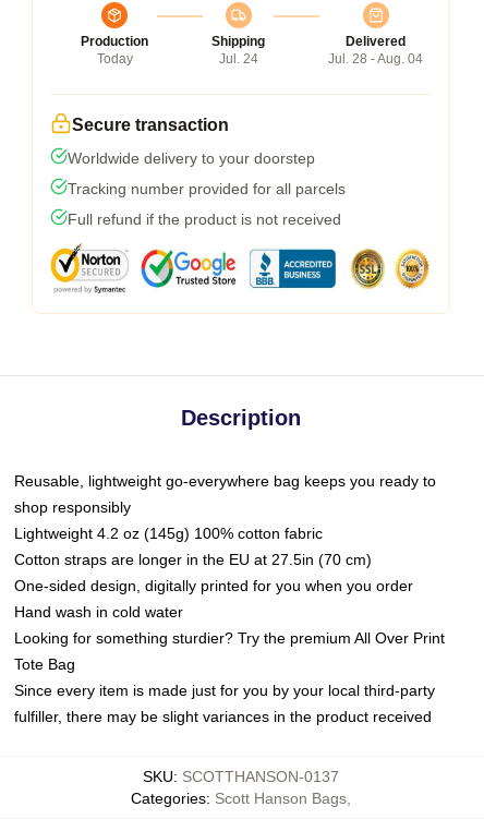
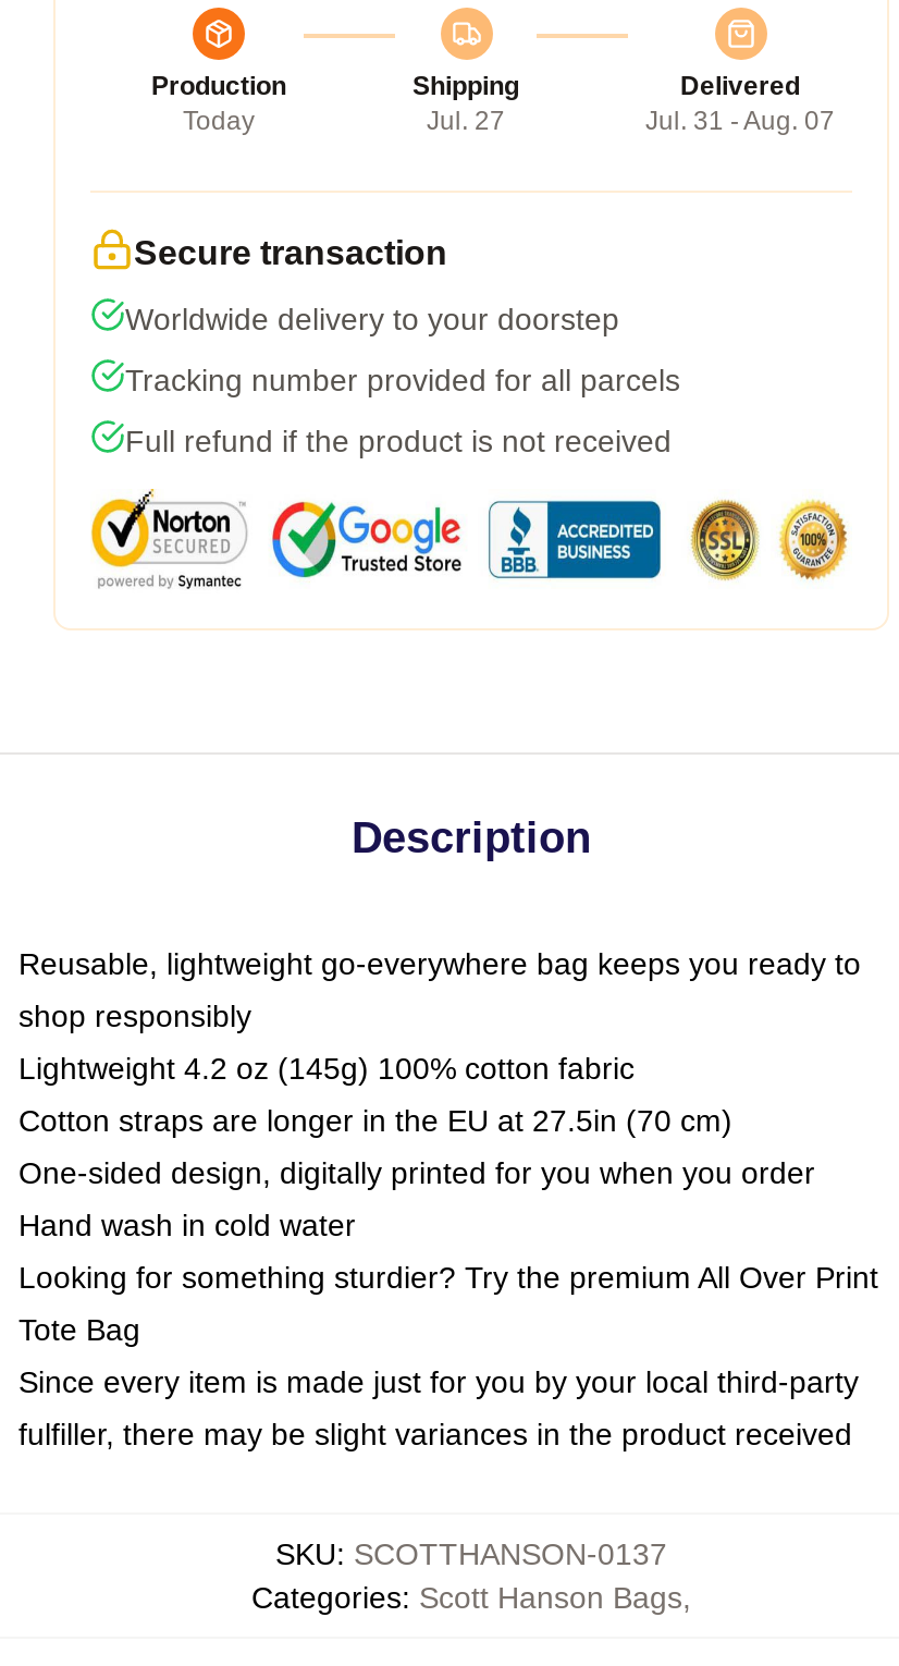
- Jul. 24
+ Jul. 27

- Jul. 28 - Aug. 04
+ Jul. 31 - Aug. 07
